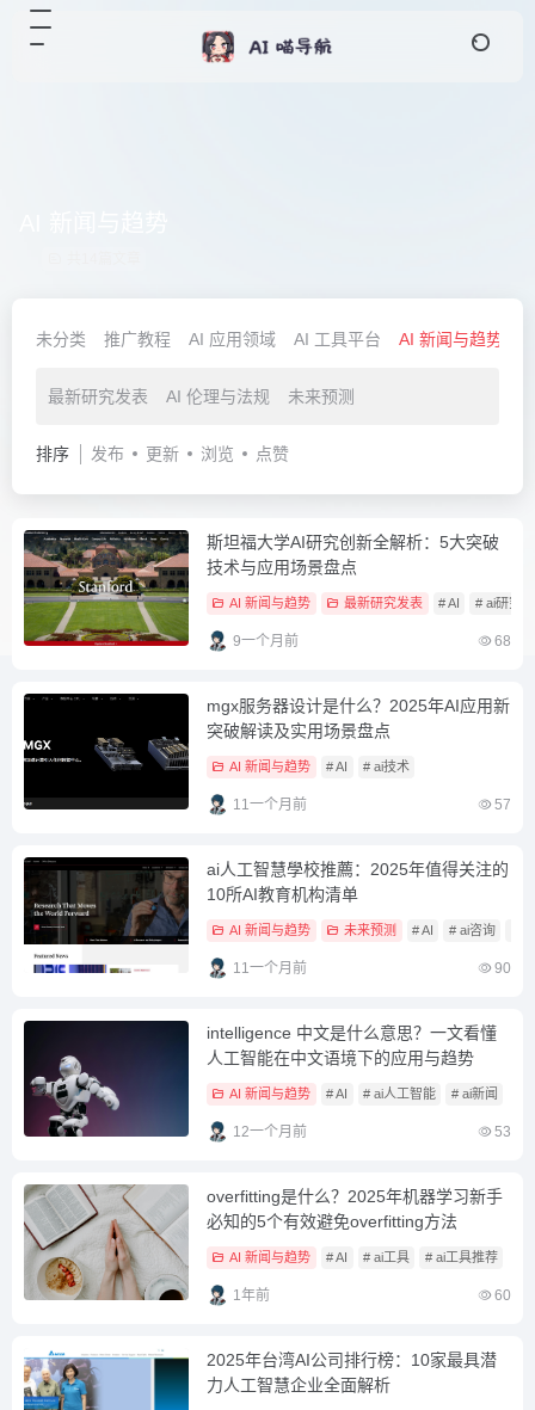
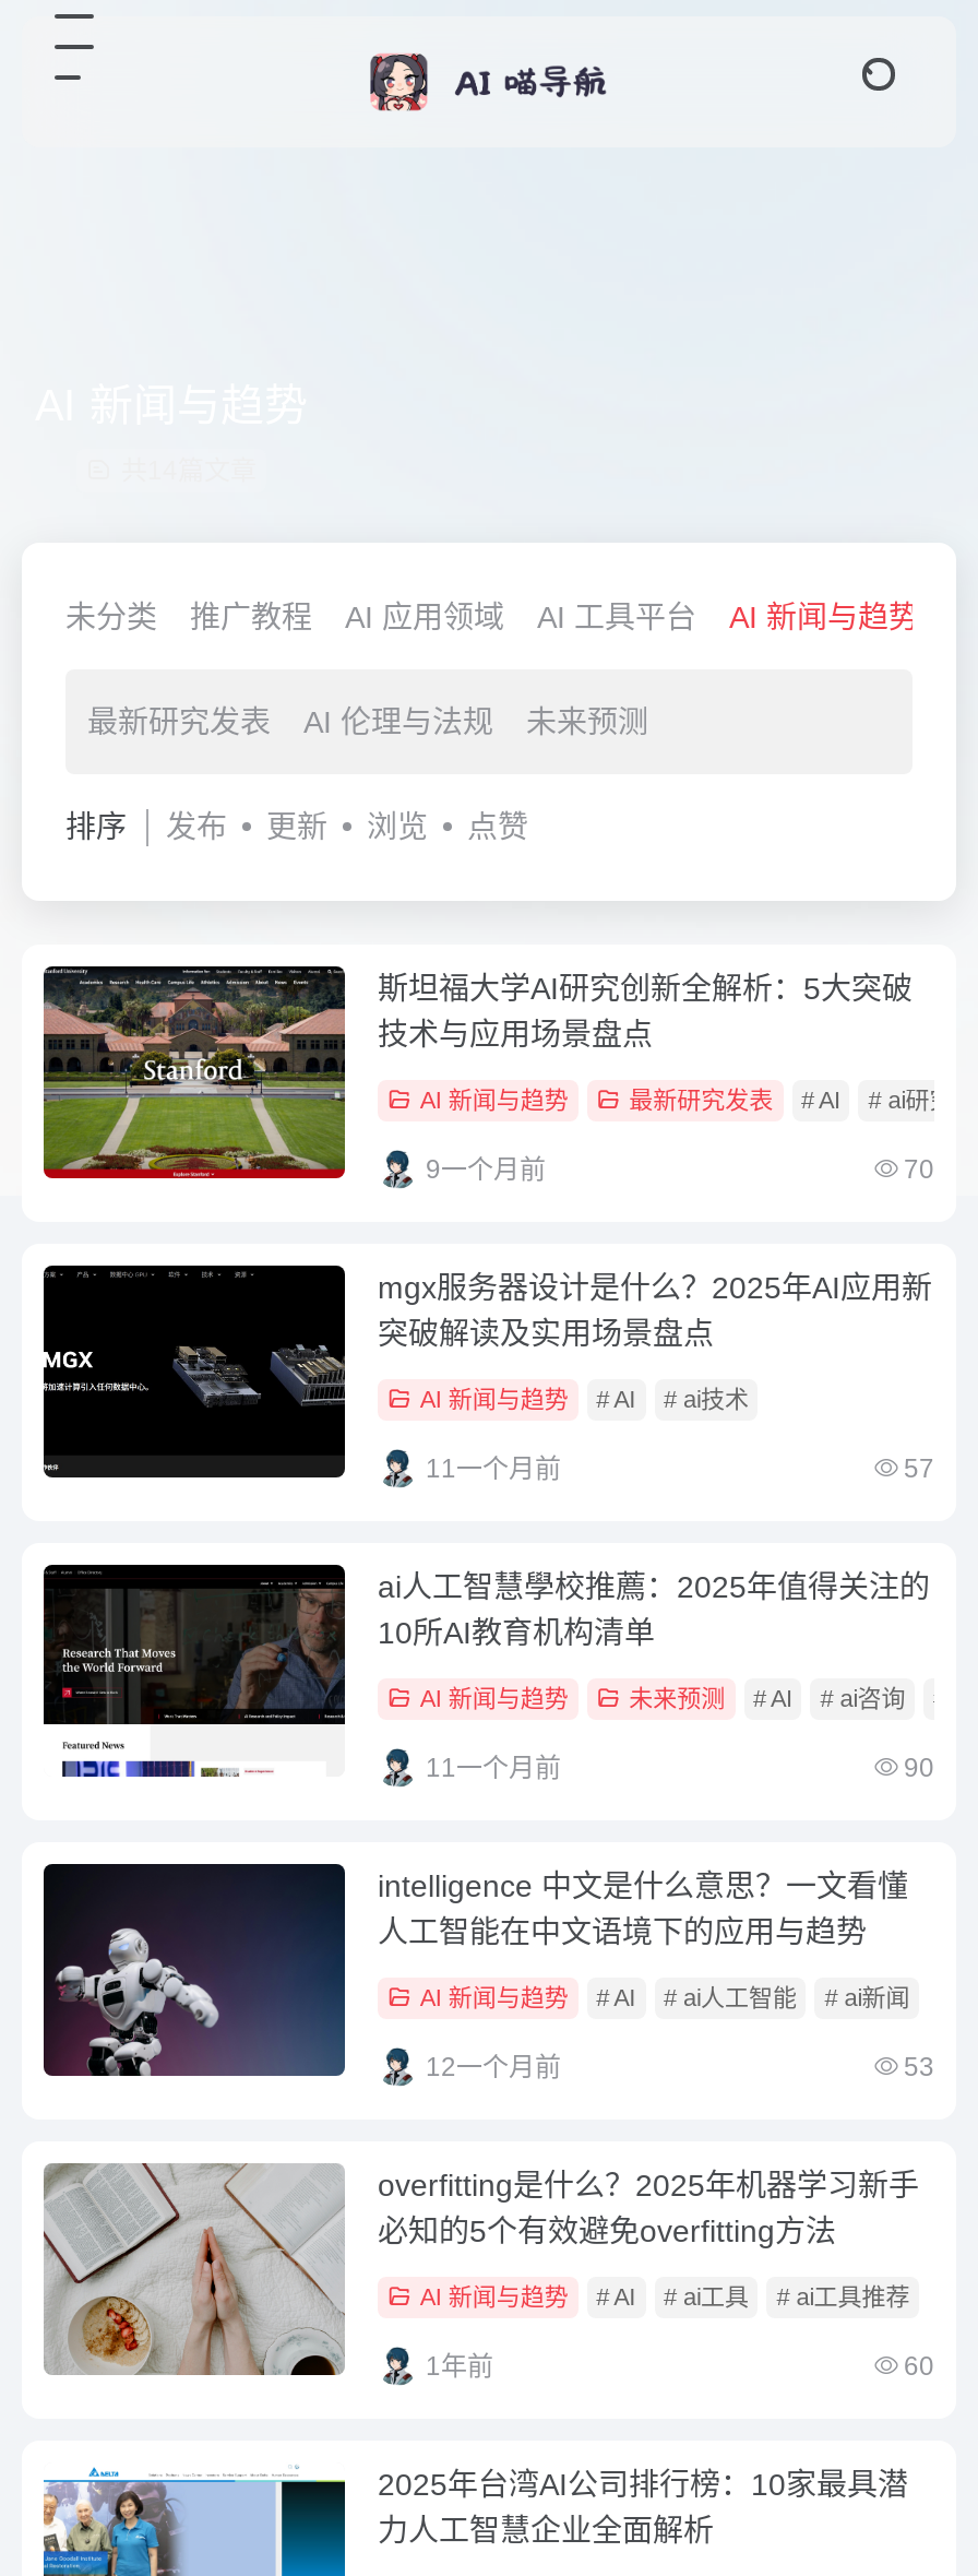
- 68
+ 70
